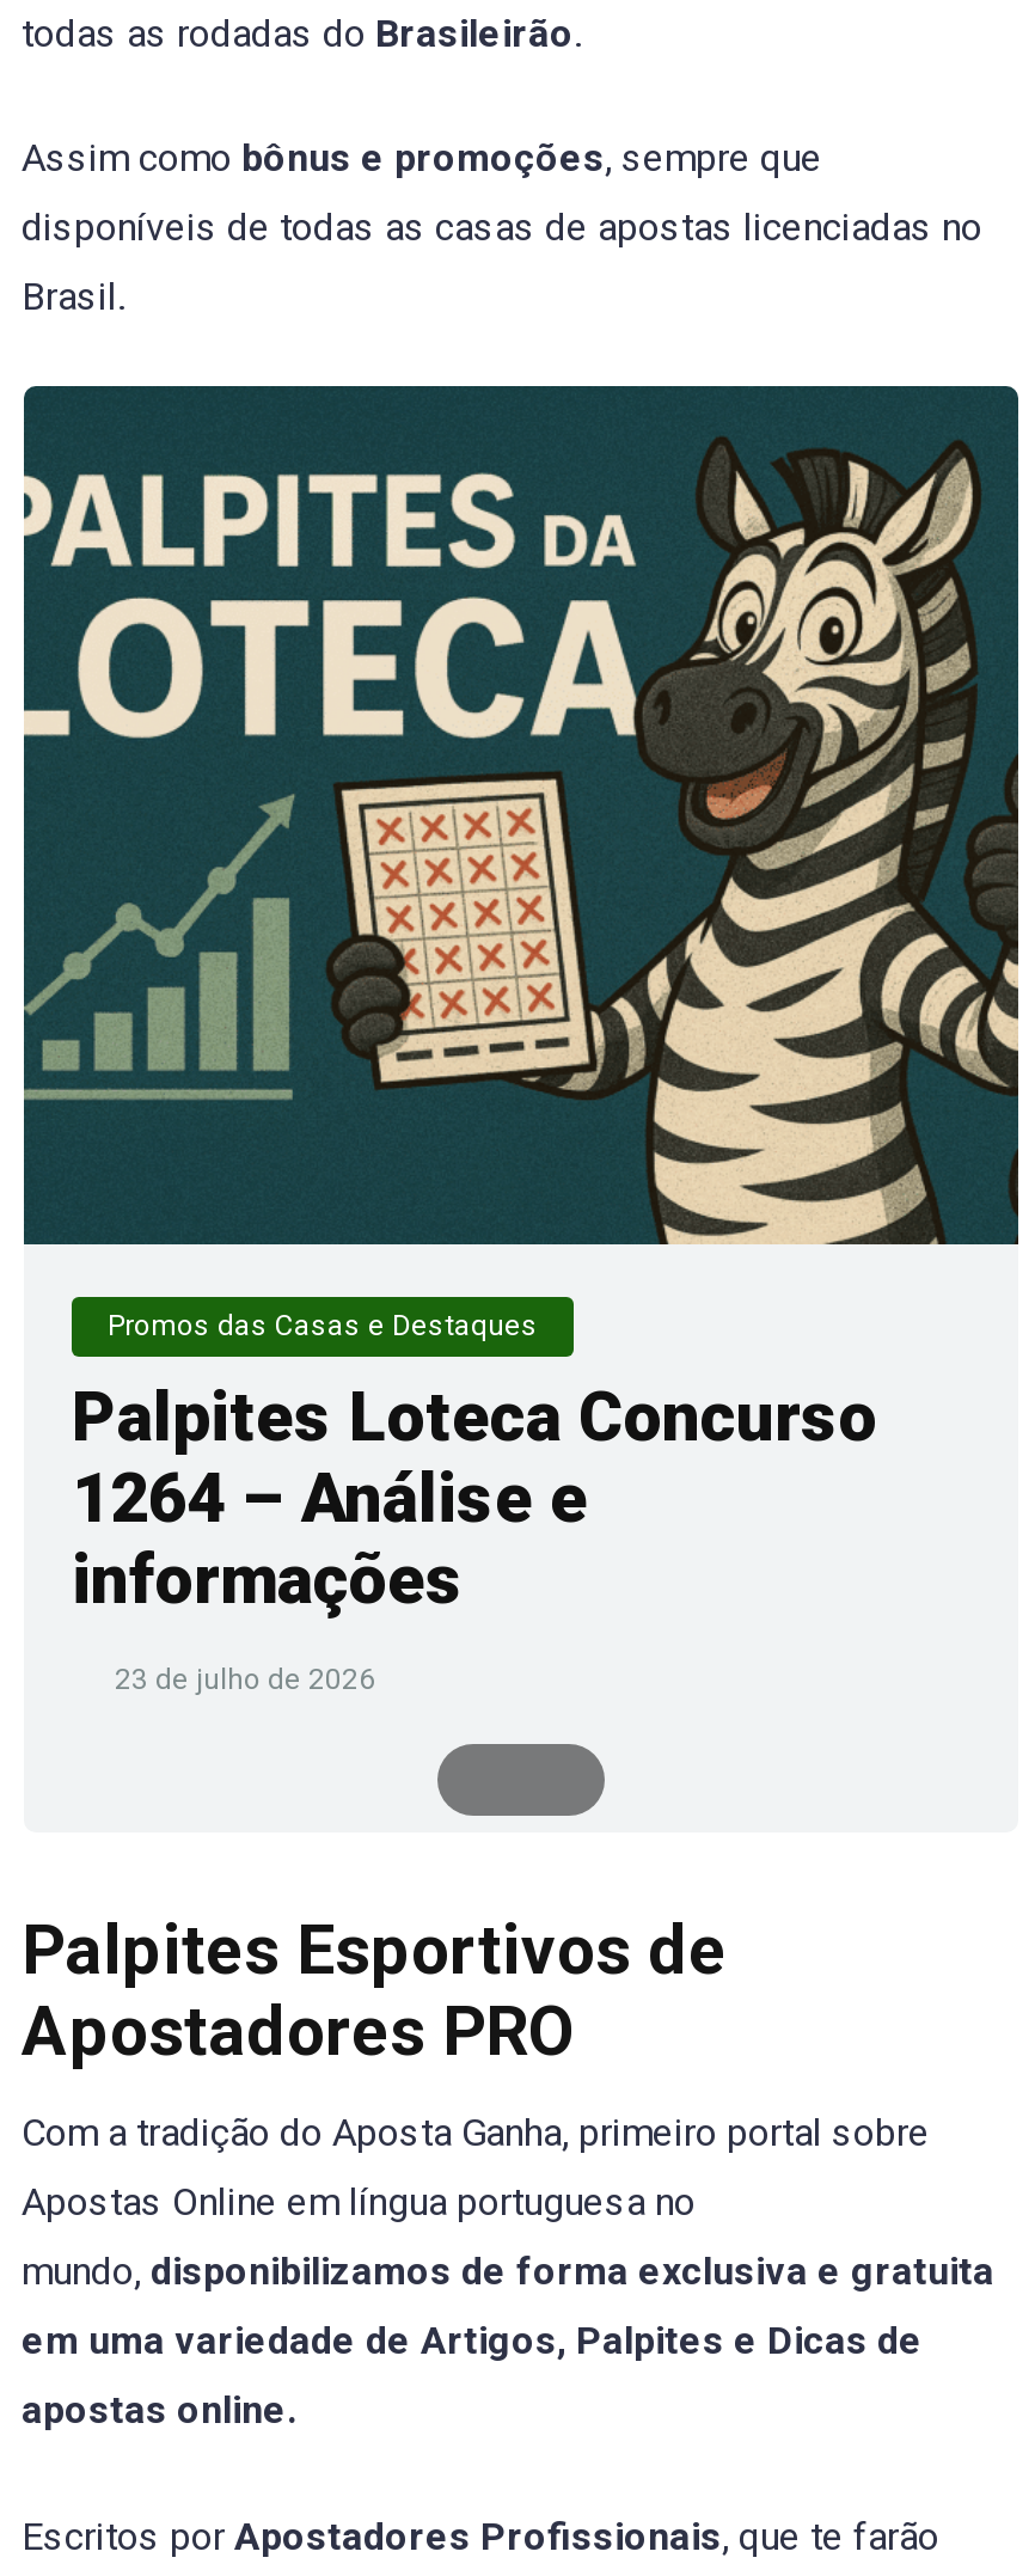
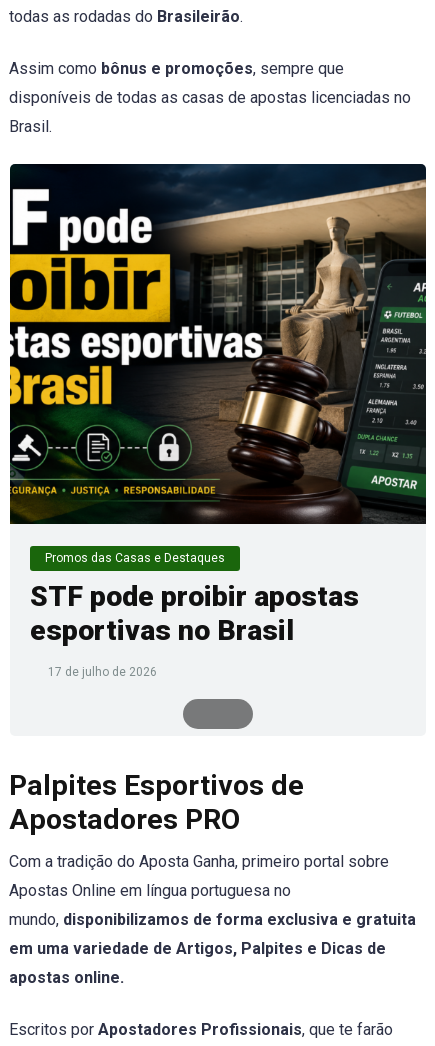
- [image]
+ [image]

- Palpites Loteca Concurso
- 1264 – Análise e
- informações
+ STF pode proibir apostas
+ esportivas no Brasil

- 23 de julho de 2026
+ 17 de julho de 2026
